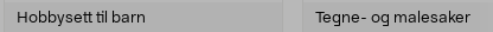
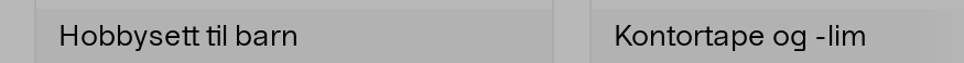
- Tegne- og malesaker
+ Kontortape og -lim
